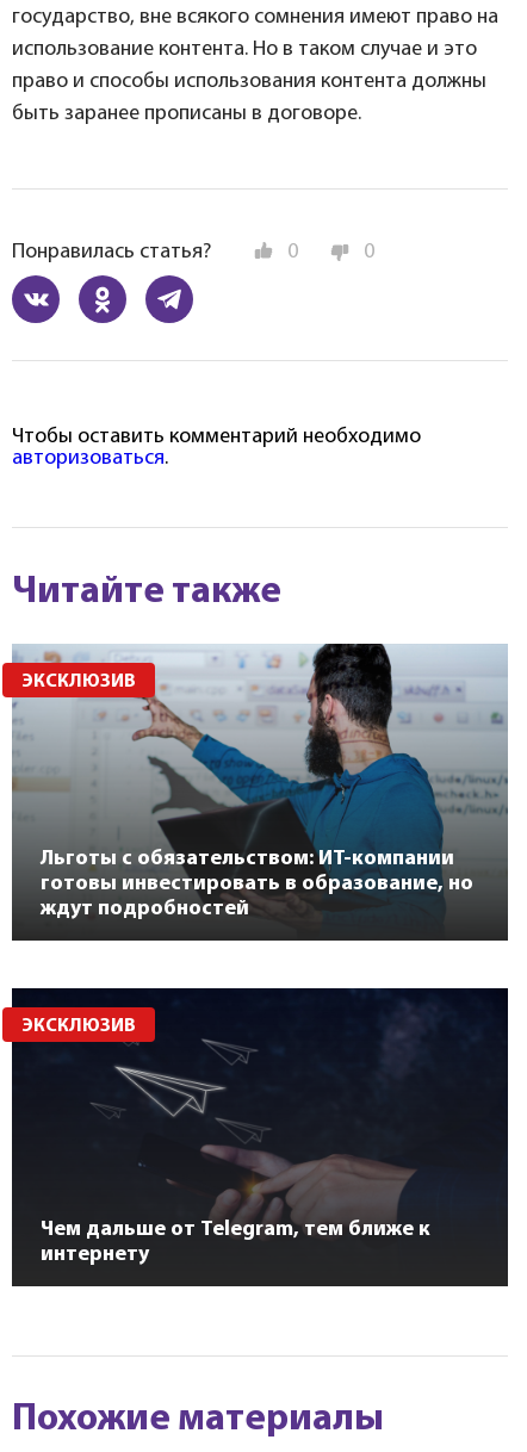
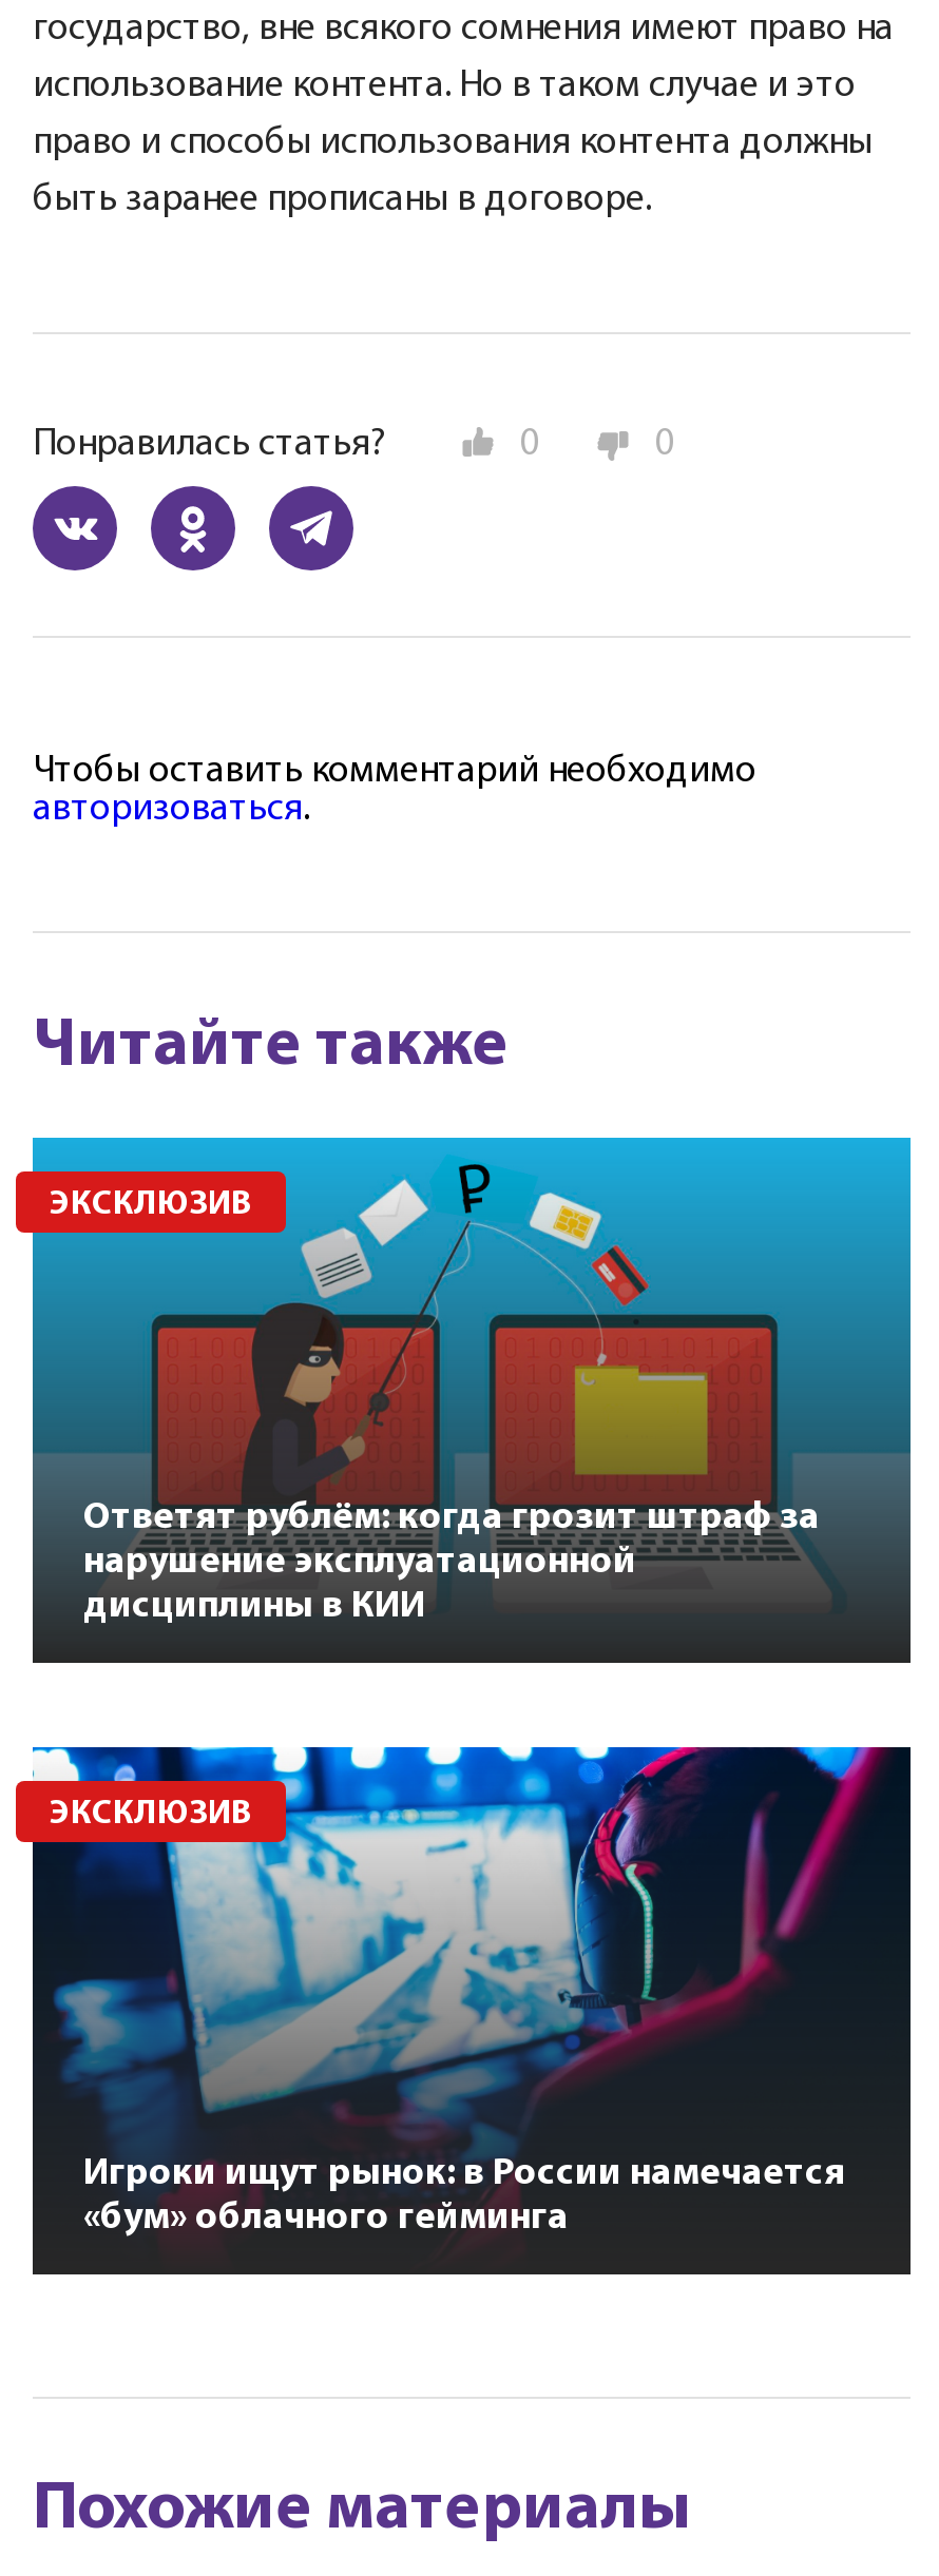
- [image]
- Льготы с обязательством: ИТ-компании
- готовы инвестировать в образование, но
- ждут подробностей
+ [image]
+ Ответят рублём: когда грозит штраф за
+ нарушение эксплуатационной
+ дисциплины в КИИ

- [image]
- Чем дальше от Telegram, тем ближе к
- интернету
+ [image]
+ Игроки ищут рынок: в России намечается
+ «бум» облачного гейминга
